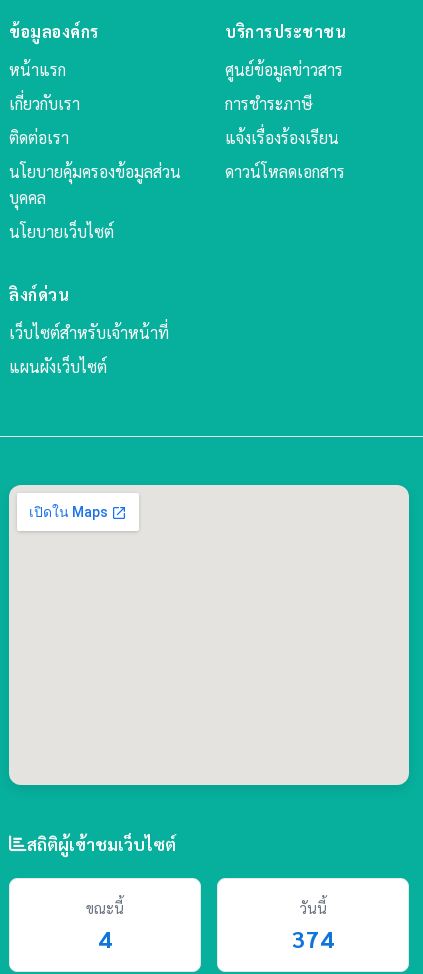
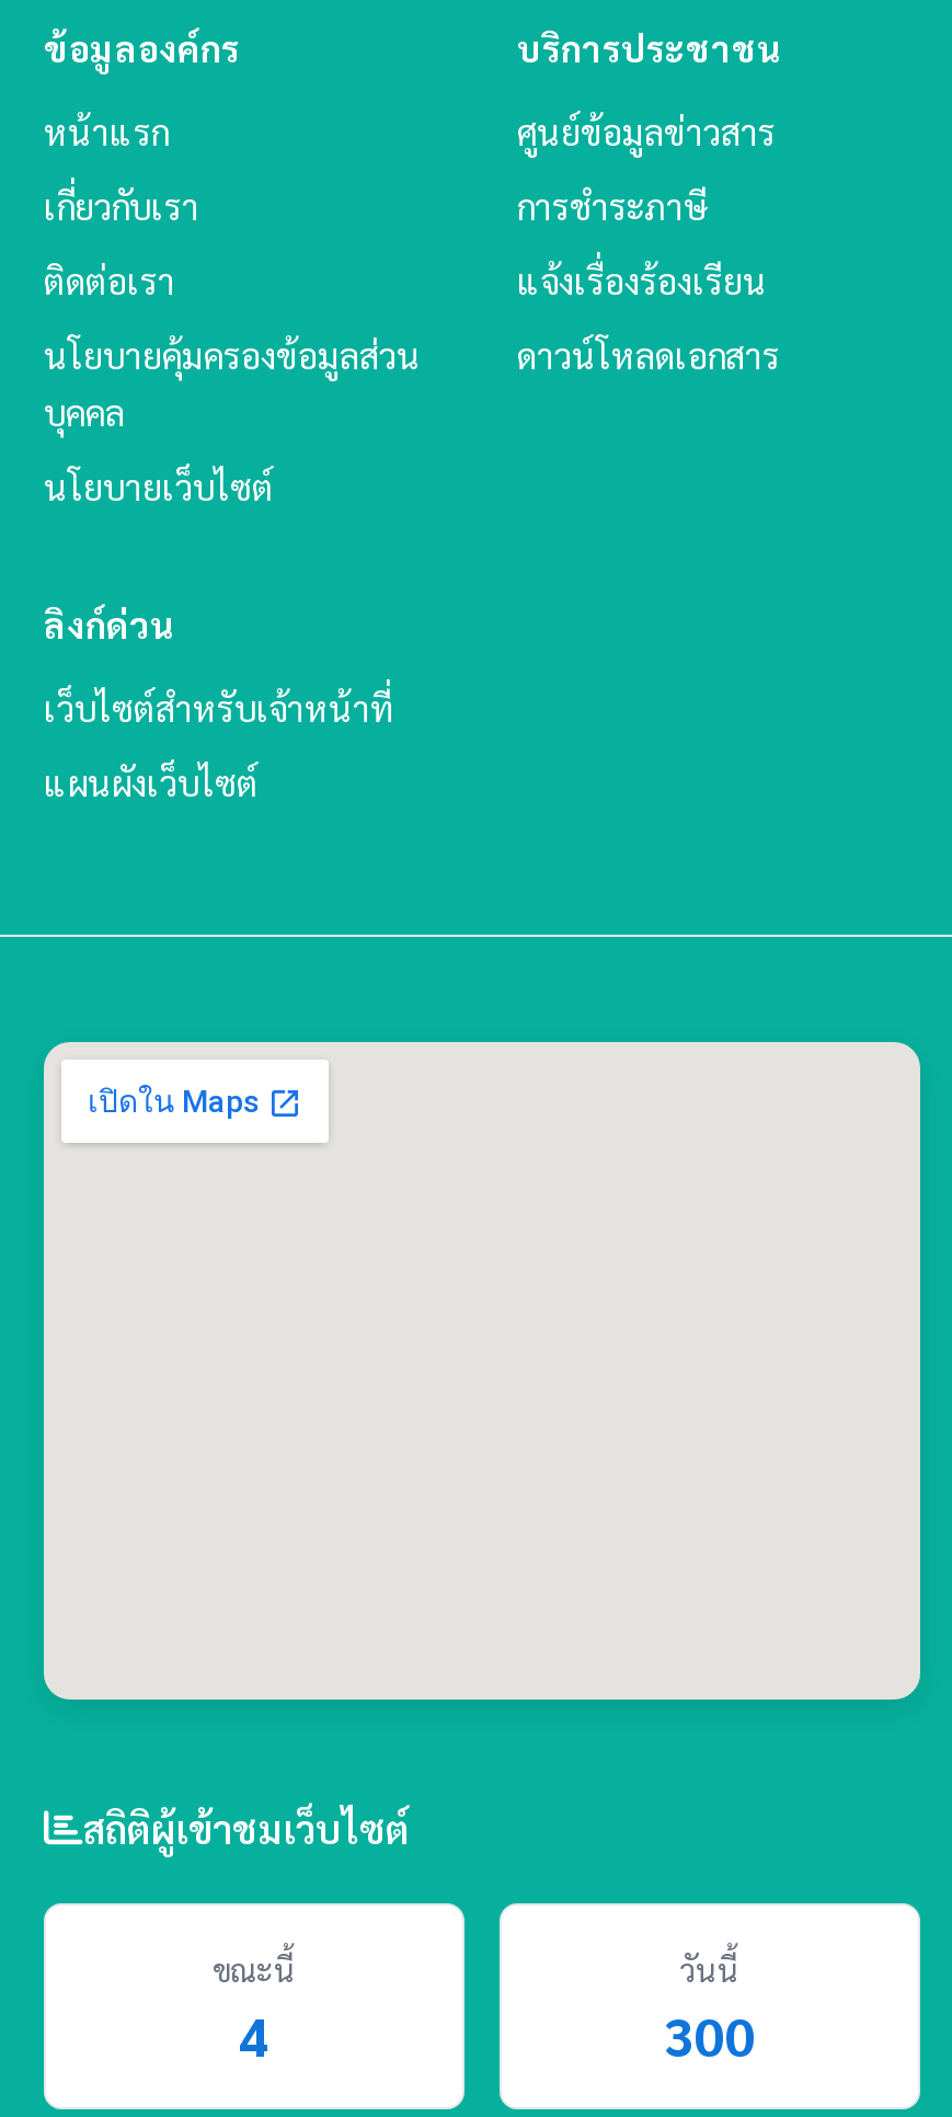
- 374
+ 300
